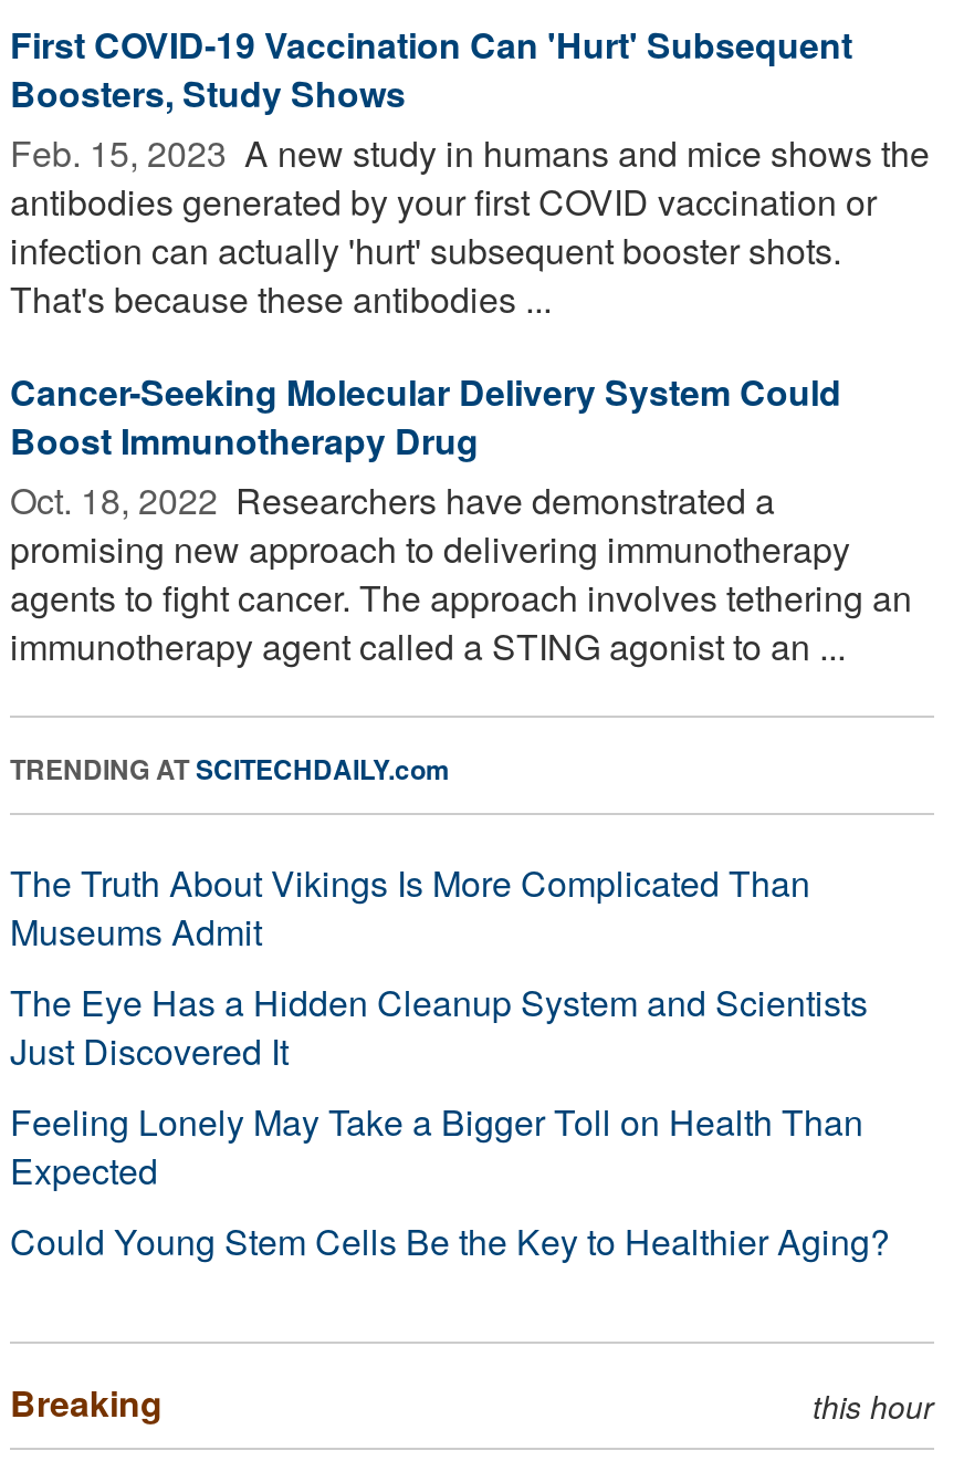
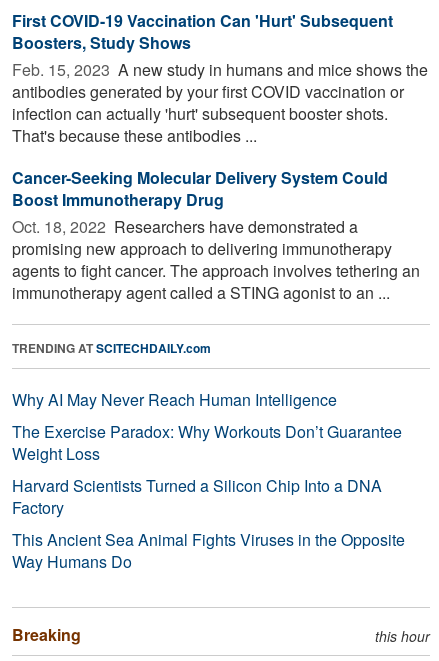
- The Truth About Vikings Is More Complicated Than
- Museums Admit
- The Eye Has a Hidden Cleanup System and Scientists
- Just Discovered It
- Feeling Lonely May Take a Bigger Toll on Health Than
- Expected
- Could Young Stem Cells Be the Key to Healthier Aging?
+ Why AI May Never Reach Human Intelligence
+ The Exercise Paradox: Why Workouts Don’t Guarantee
+ Weight Loss
+ Harvard Scientists Turned a Silicon Chip Into a DNA
+ Factory
+ This Ancient Sea Animal Fights Viruses in the Opposite
+ Way Humans Do
